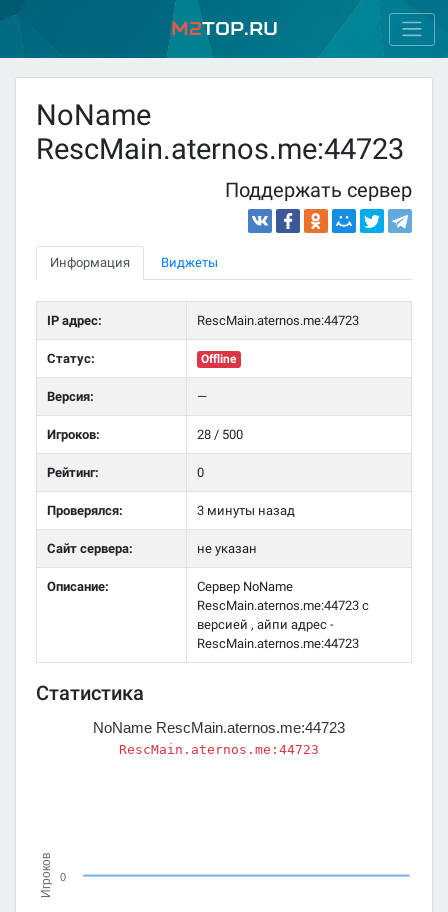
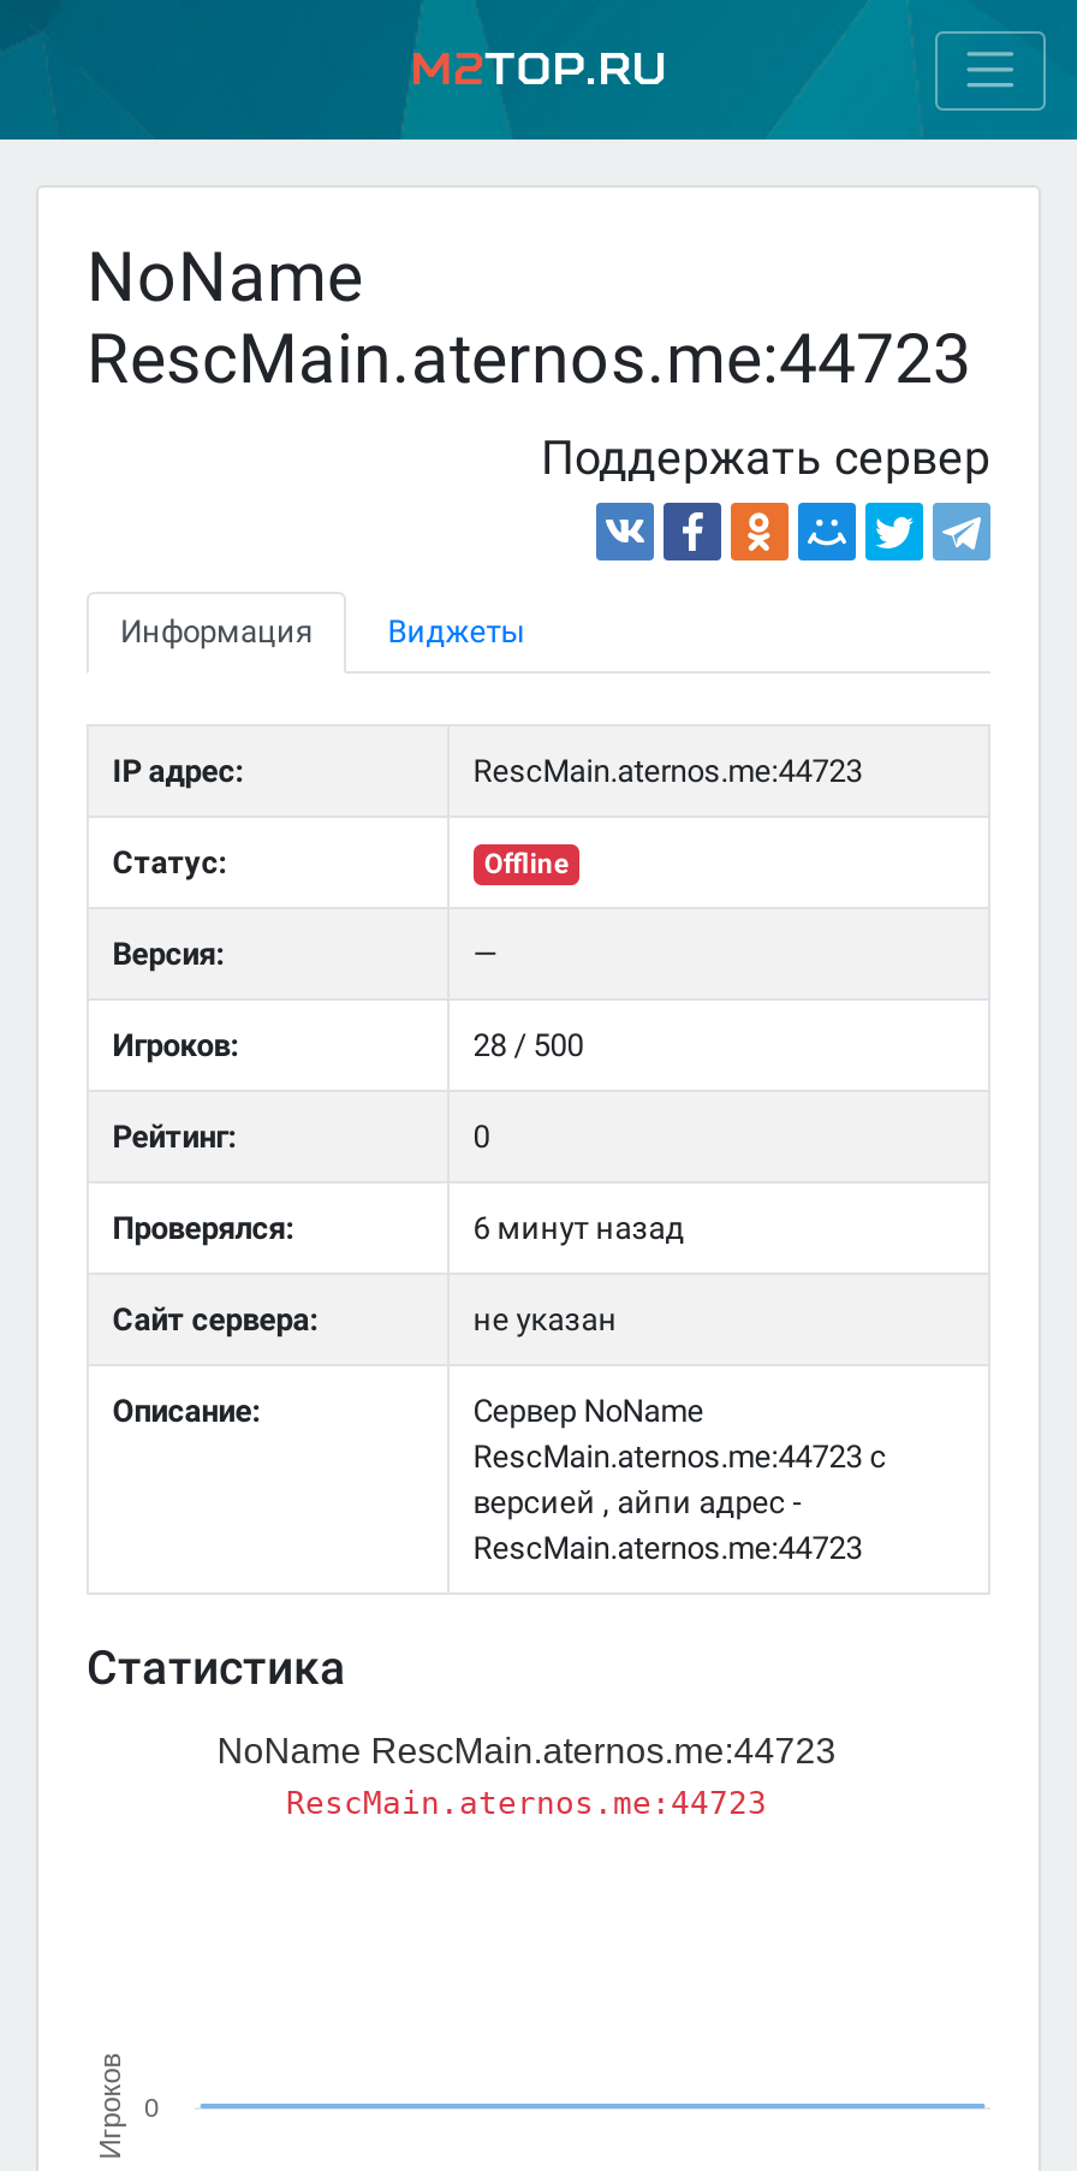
- 3 минуты назад
+ 6 минут назад
